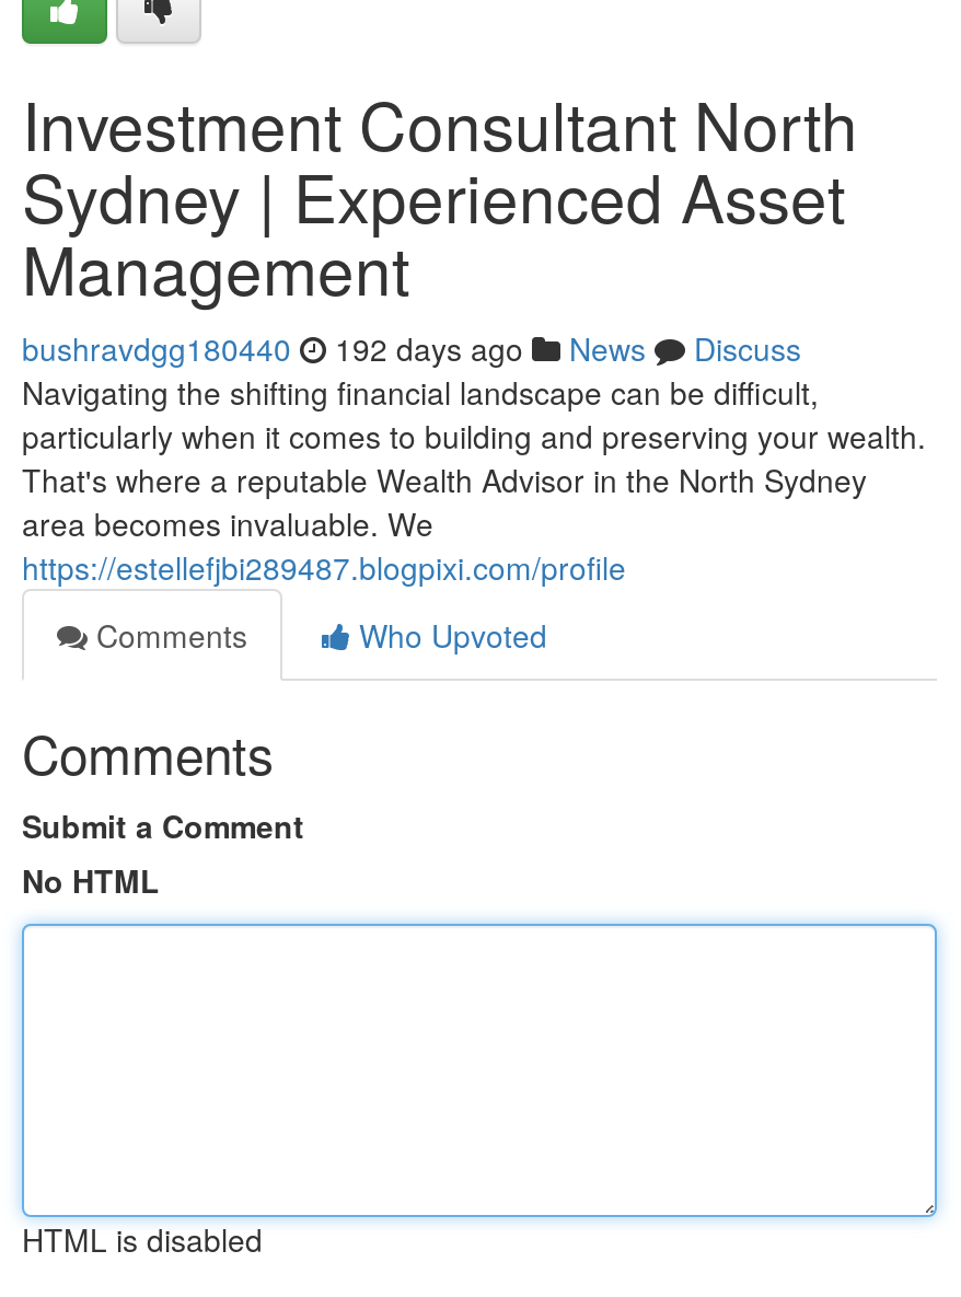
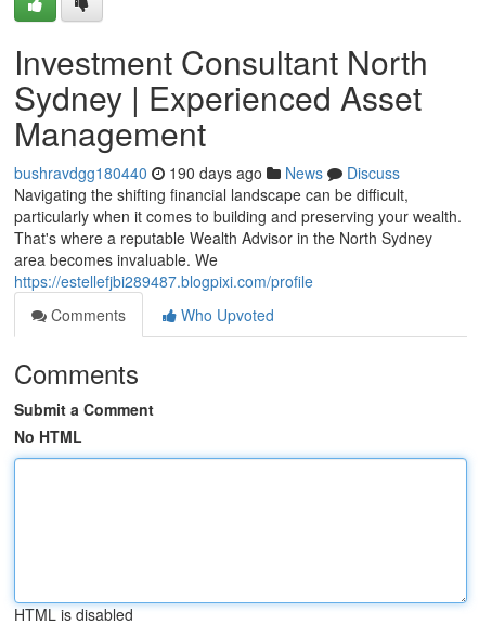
- bushravdgg180440 192 days ago News Discuss
+ bushravdgg180440 190 days ago News Discuss
